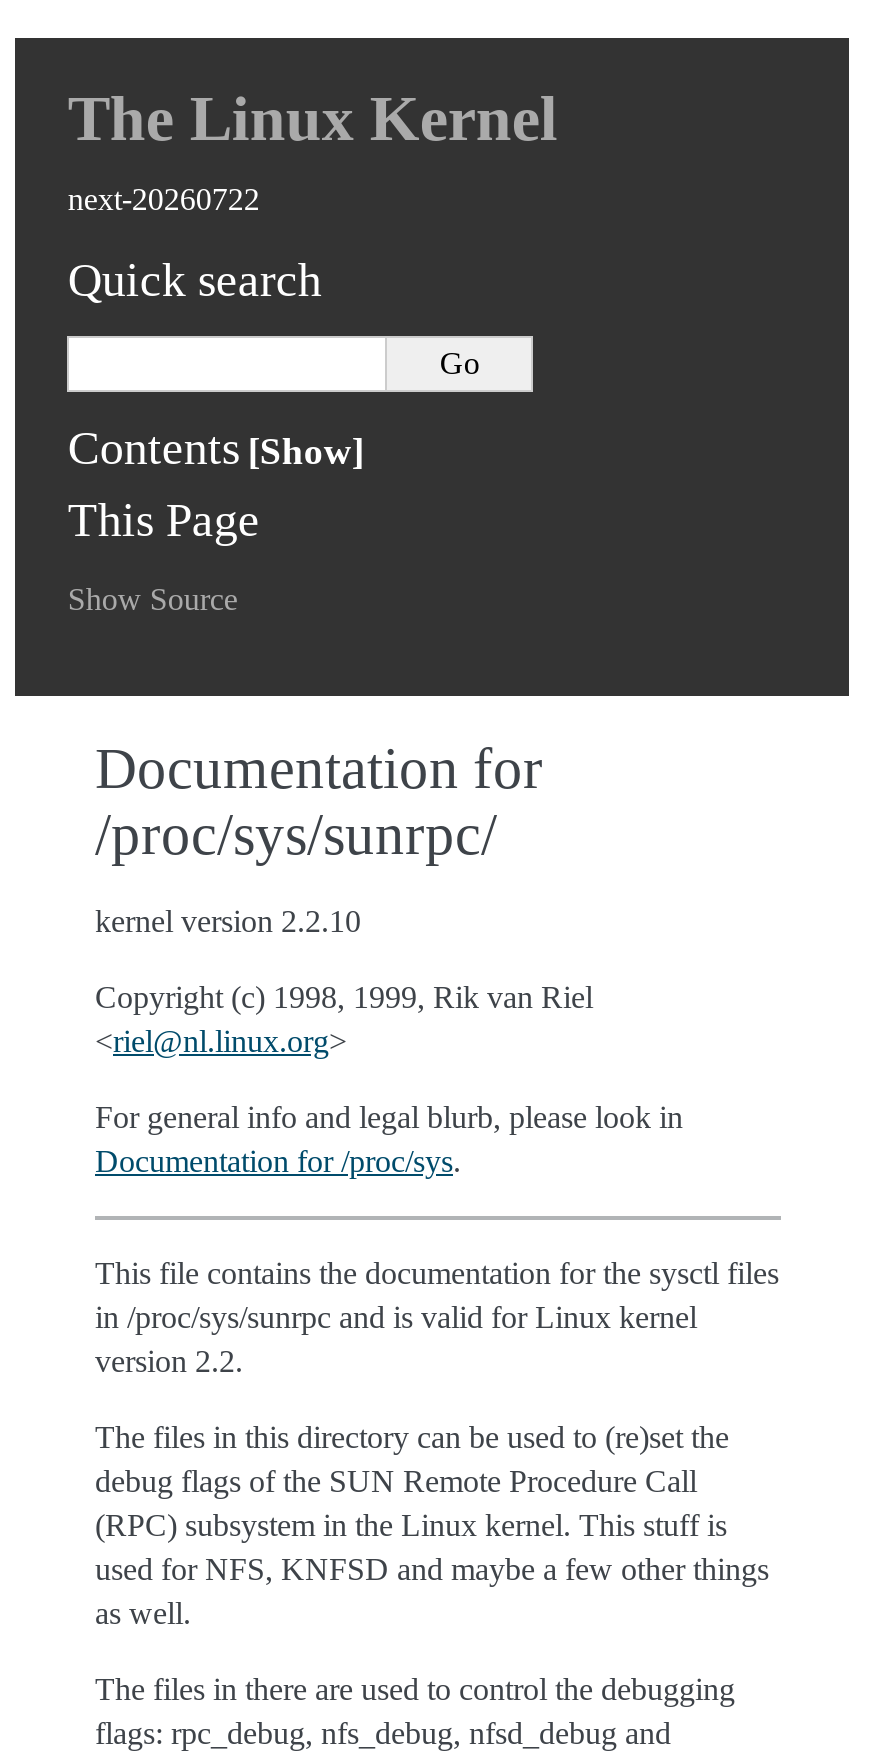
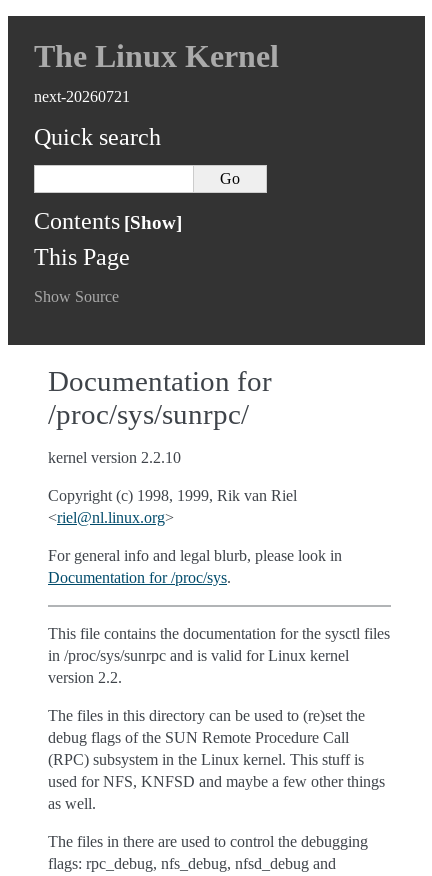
- next-20260722
+ next-20260721
